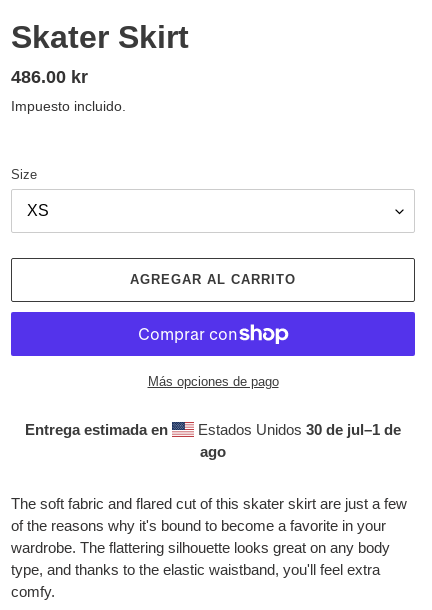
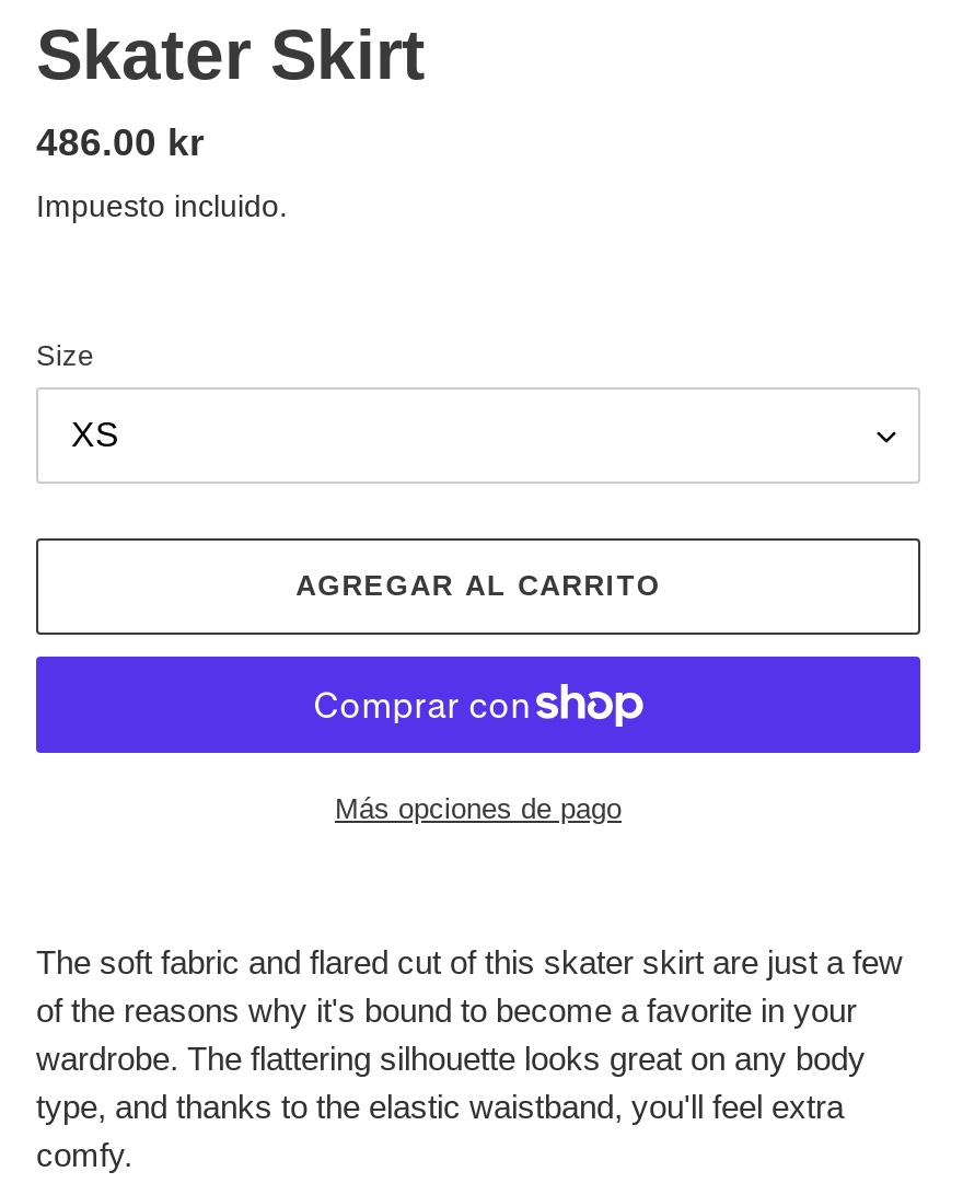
- Entrega estimada en
- Estados Unidos 30 de jul–1 de
- ago
